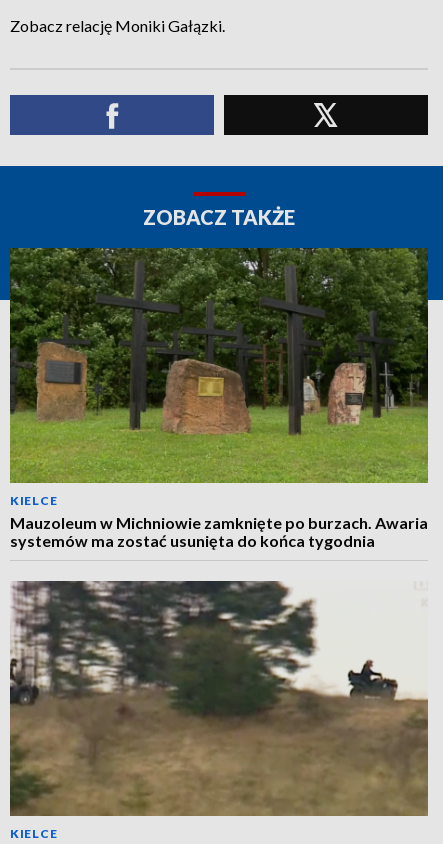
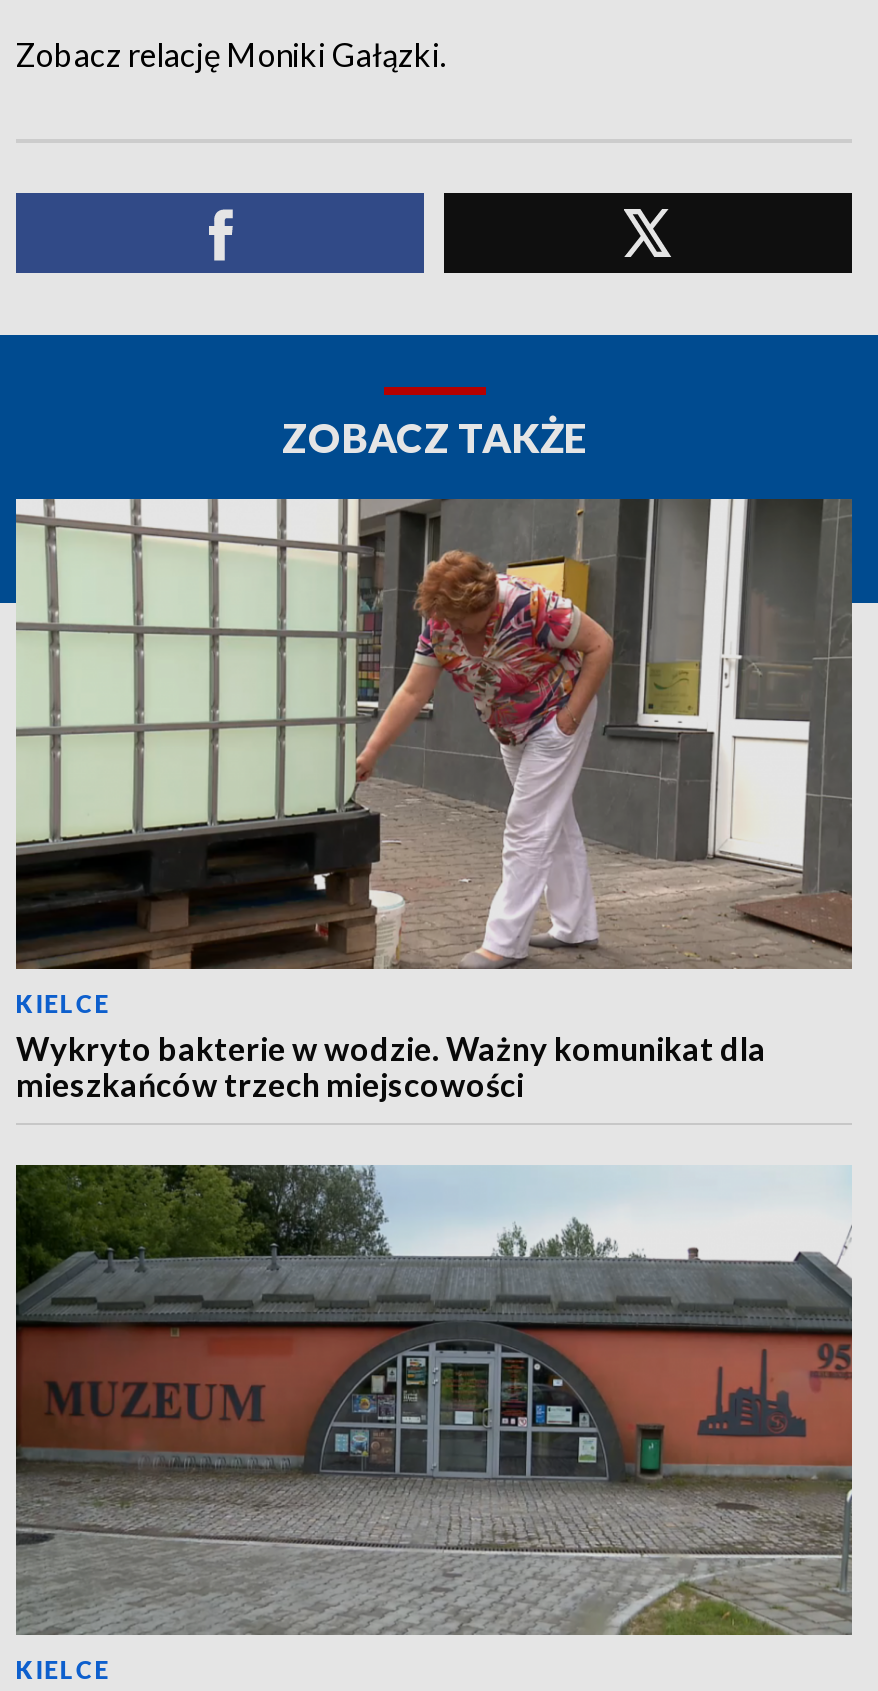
- [image]
- Mauzoleum w Michniowie zamknięte po burzach. Awaria
- systemów ma zostać usunięta do końca tygodnia
+ [image]
+ Wykryto bakterie w wodzie. Ważny komunikat dla
+ mieszkańców trzech miejscowości

- [image]
+ [image]
